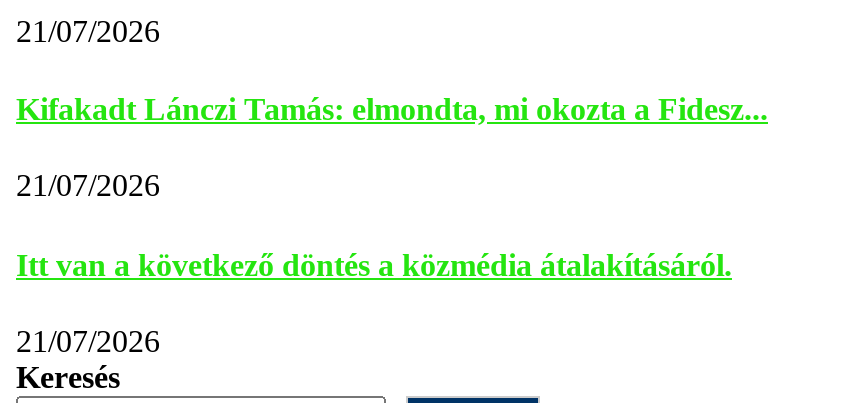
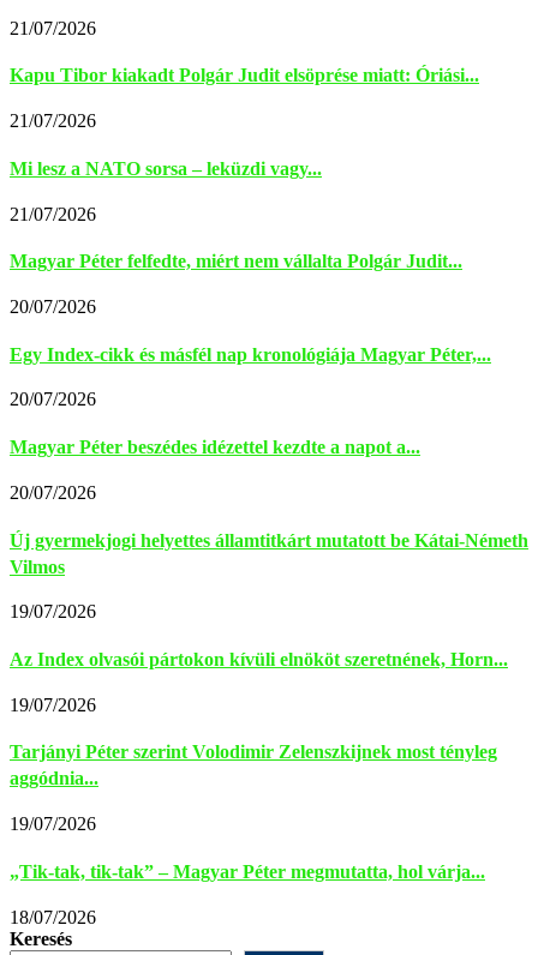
- Kifakadt Lánczi Tamás: elmondta, mi okozta a Fidesz...
+ Kapu Tibor kiakadt Polgár Judit elsöprése miatt: Óriási...

- Itt van a következő döntés a közmédia átalakításáról.
+ Mi lesz a NATO sorsa – leküzdi vagy...

+ Magyar Péter felfedte, miért nem vállalta Polgár Judit...
+ 20/07/2026
+ Egy Index-cikk és másfél nap kronológiája Magyar Péter,...
+ 20/07/2026
+ Magyar Péter beszédes idézettel kezdte a napot a...
+ 20/07/2026
+ Új gyermekjogi helyettes államtitkárt mutatott be Kátai-Németh
+ Vilmos
+ 19/07/2026
+ Az Index olvasói pártokon kívüli elnököt szeretnének, Horn...
+ 19/07/2026
+ Tarjányi Péter szerint Volodimir Zelenszkijnek most tényleg
+ aggódnia...
+ 19/07/2026
+ „Tik-tak, tik-tak” – Magyar Péter megmutatta, hol várja...
+ 18/07/2026
